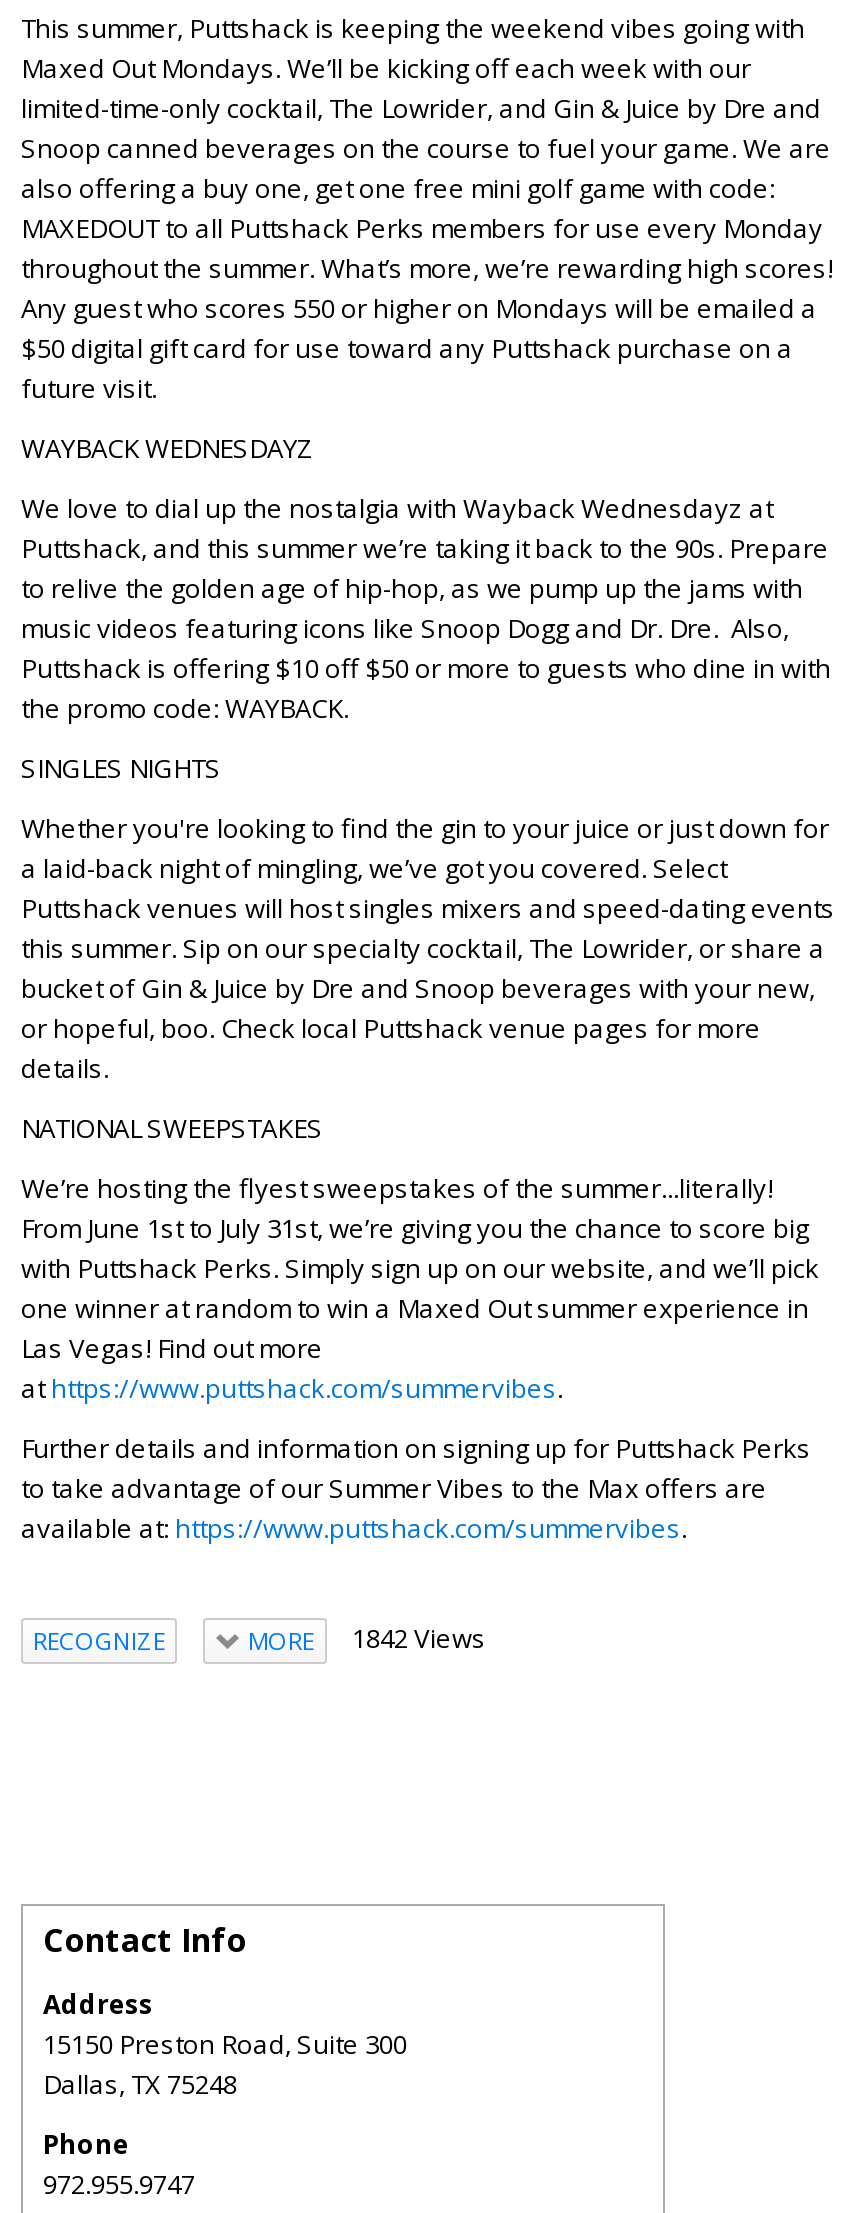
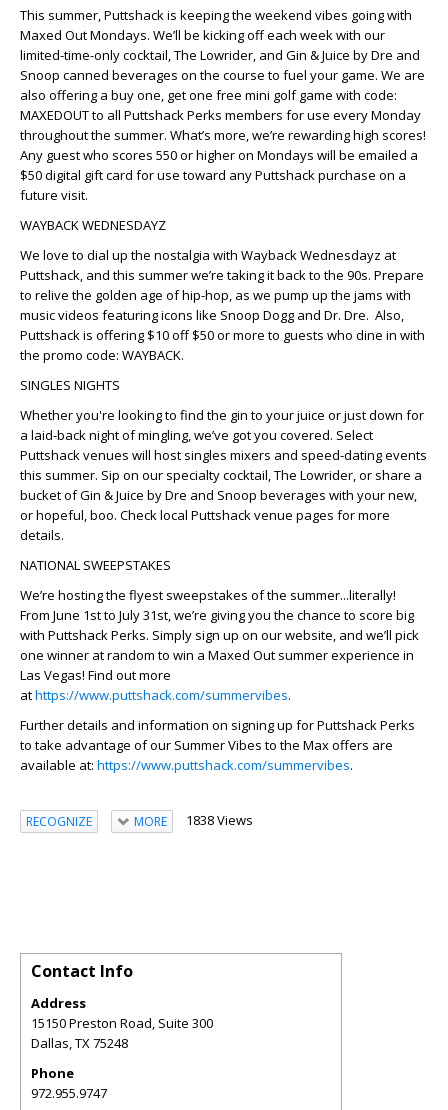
- MORE 1842 Views
+ MORE 1838 Views
